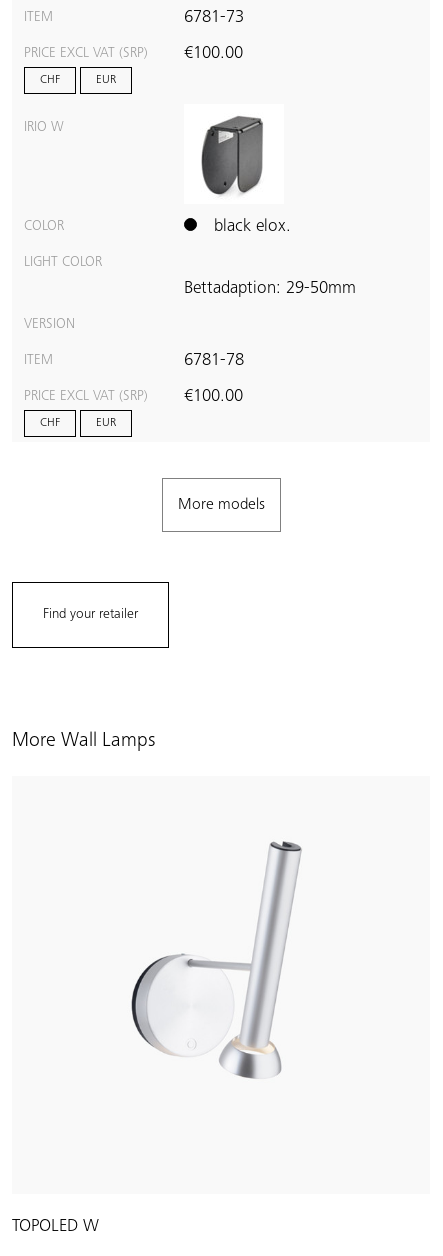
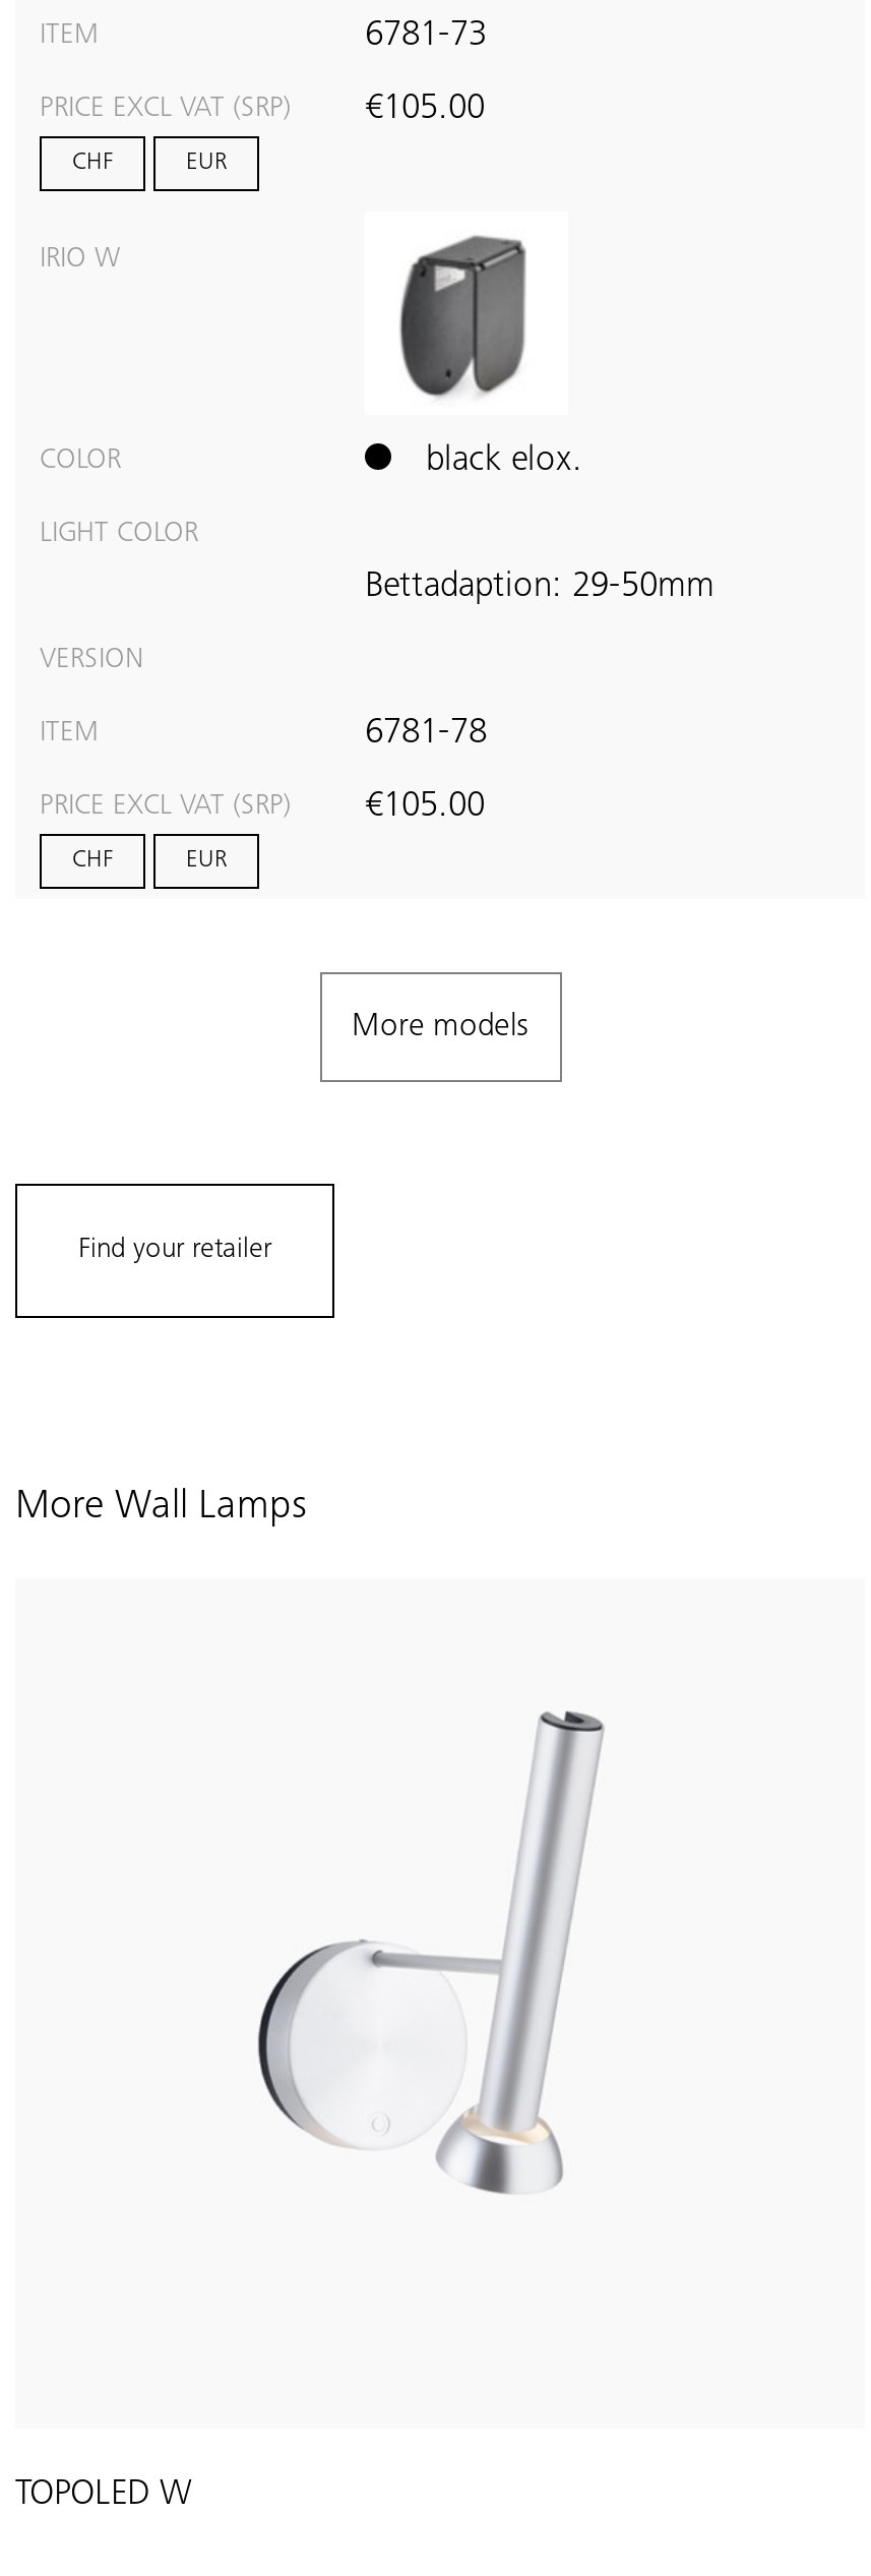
- €100.00
+ €105.00

- €100.00
+ €105.00
